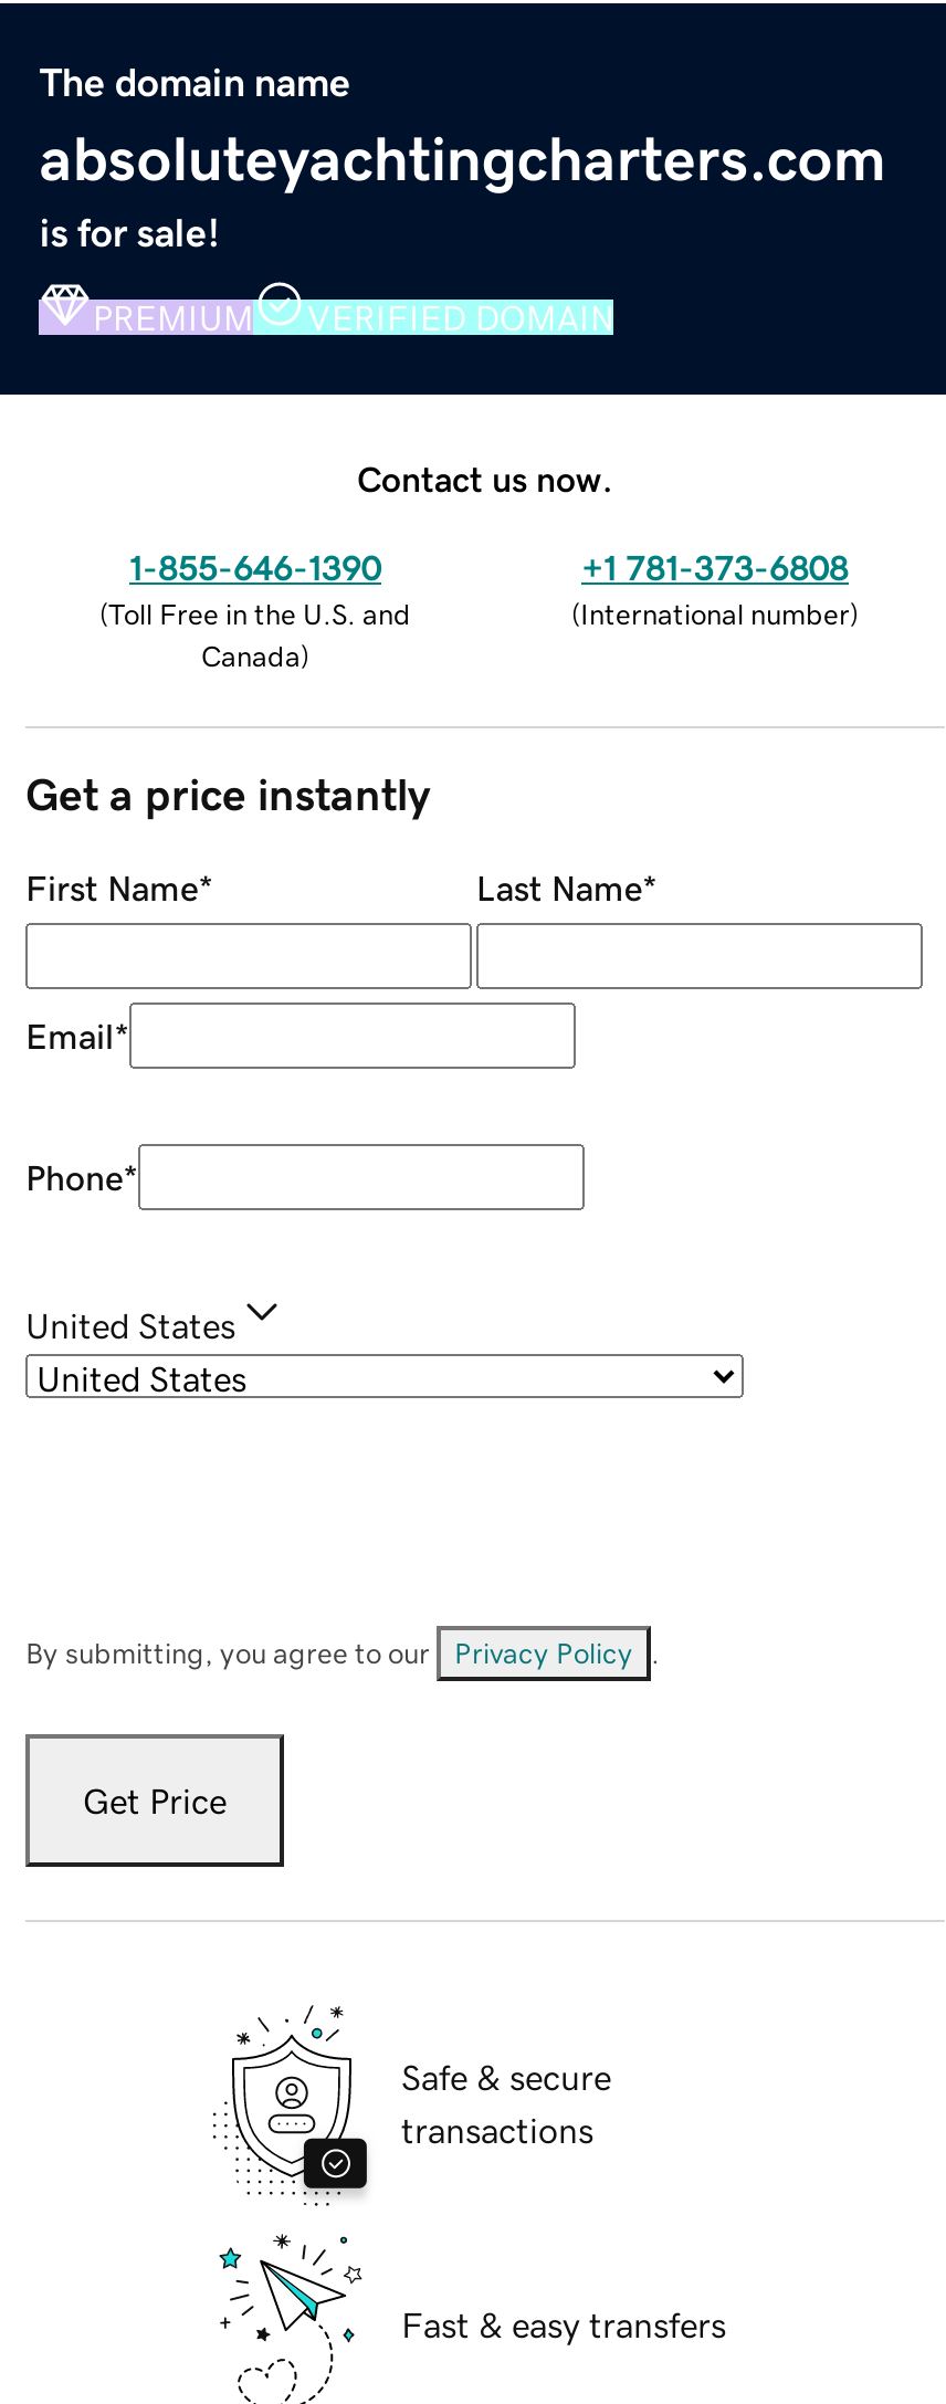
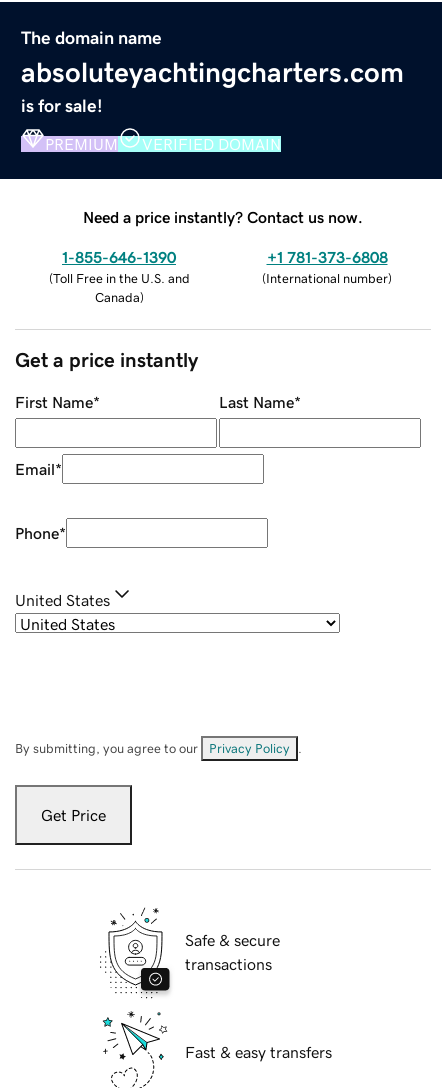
- Contact us now.
+ Need a price instantly? Contact us now.
